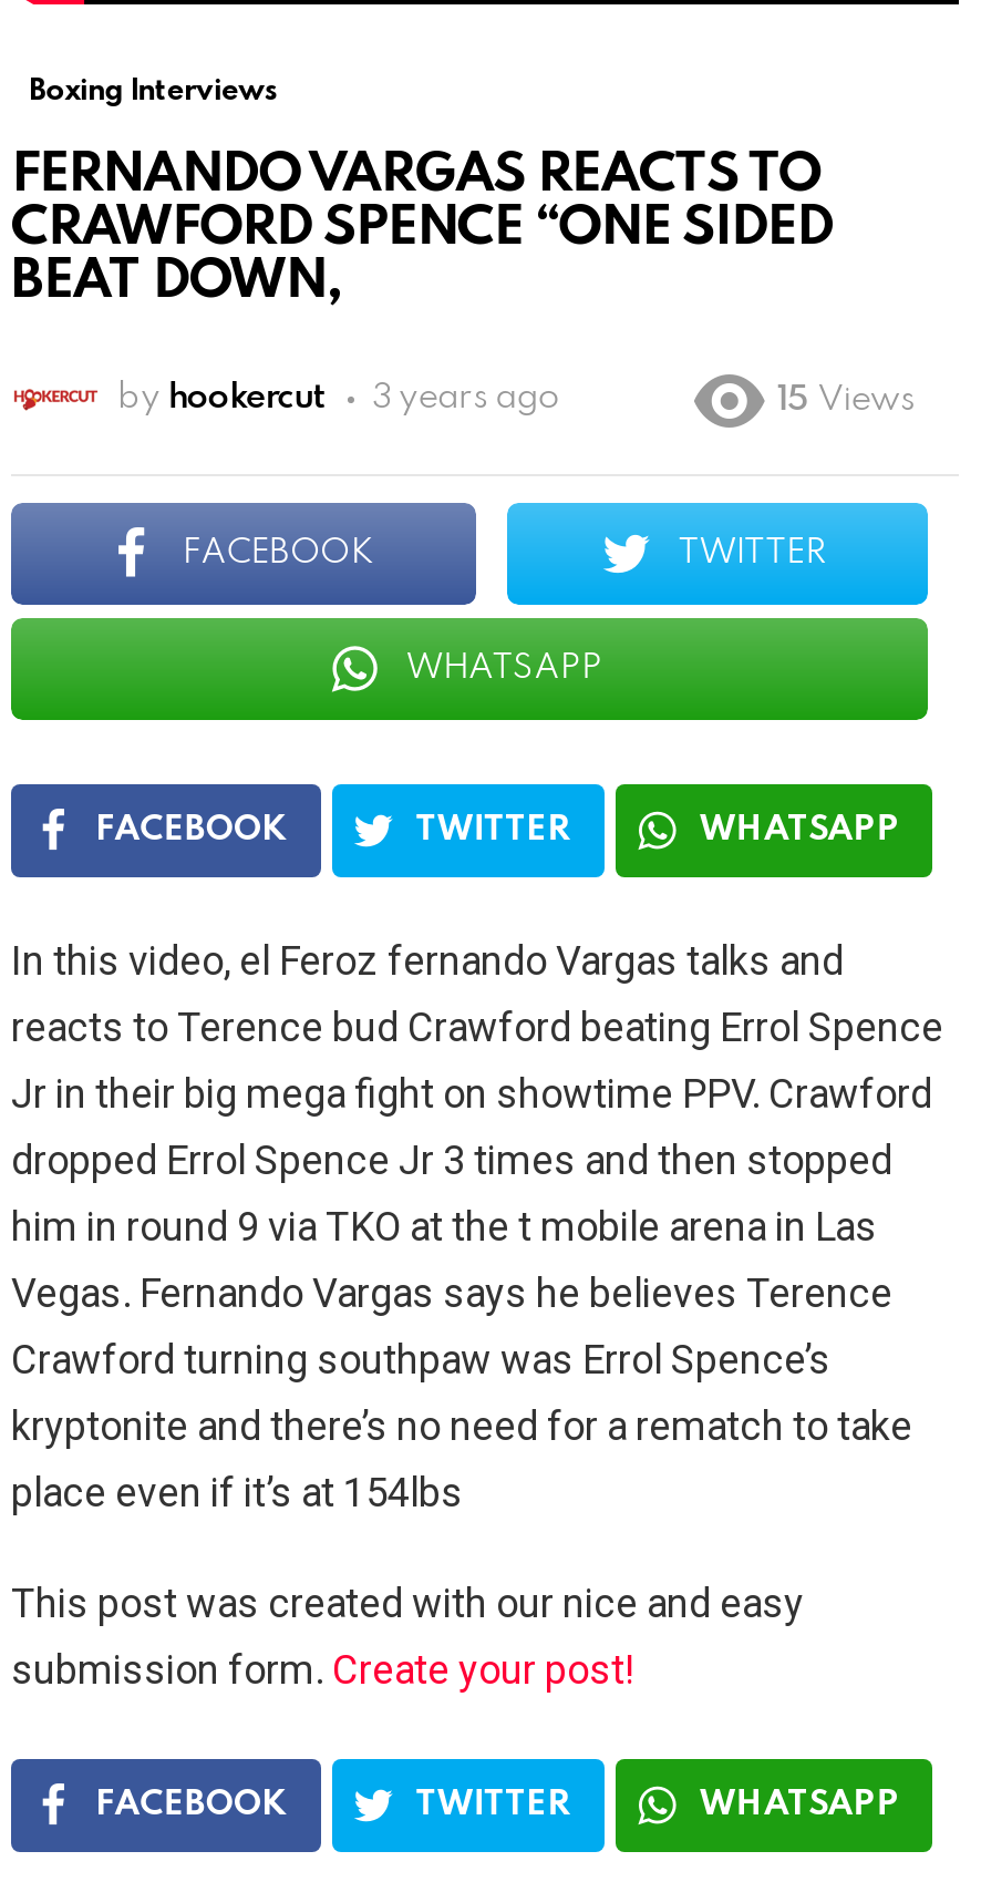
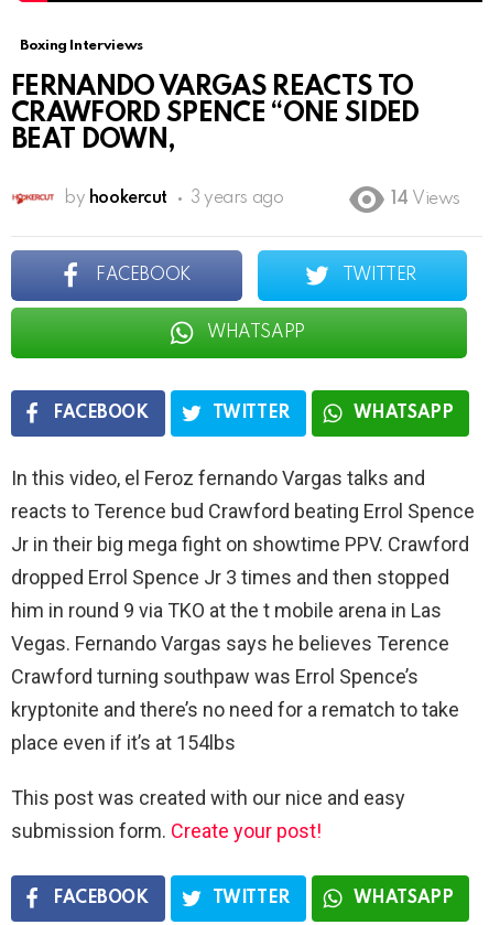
- 15 Views
+ 14 Views
